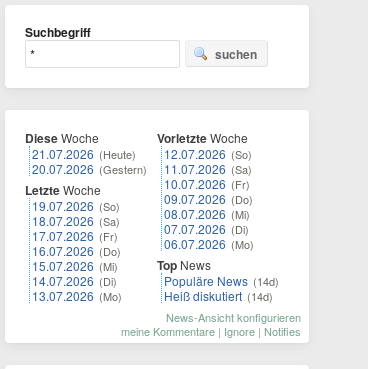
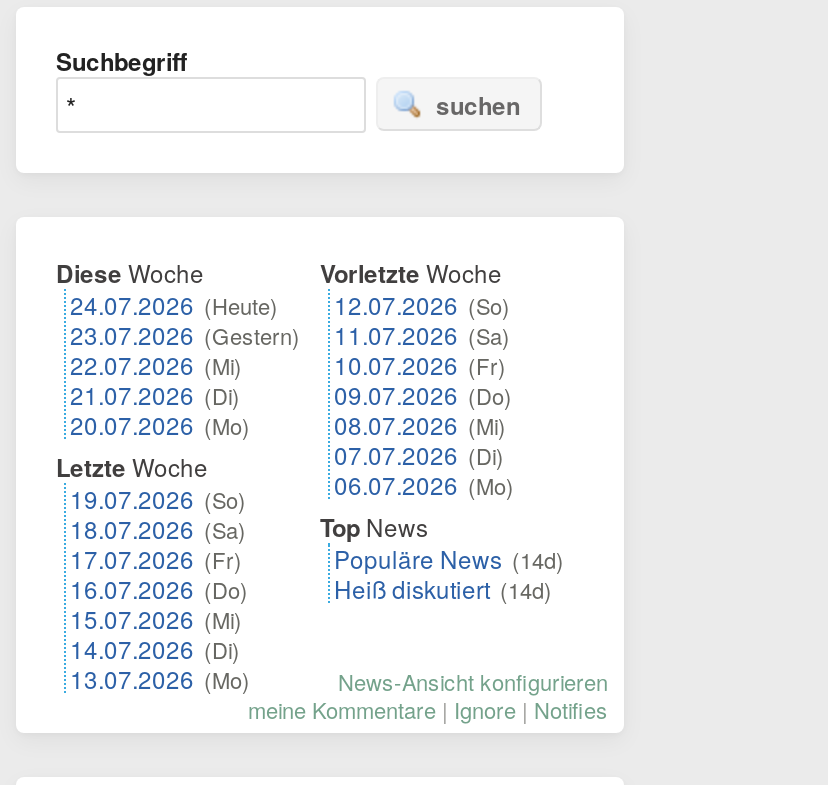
- 21.07.2026 (Heute)
- 20.07.2026 (Gestern)
+ 24.07.2026 (Heute)
+ 23.07.2026 (Gestern)
+ 22.07.2026 (Mi)
+ 21.07.2026 (Di)
+ 20.07.2026 (Mo)

moved down: Letzte Woche | 19.07.2026 (So) | 18.07.2026 (Sa) | 17.07.2026 (Fr) | 16.07.2026 (Do) | 15.07.2026 (Mi) | 14.07.2026 (Di) | 13.07.2026 (Mo)
